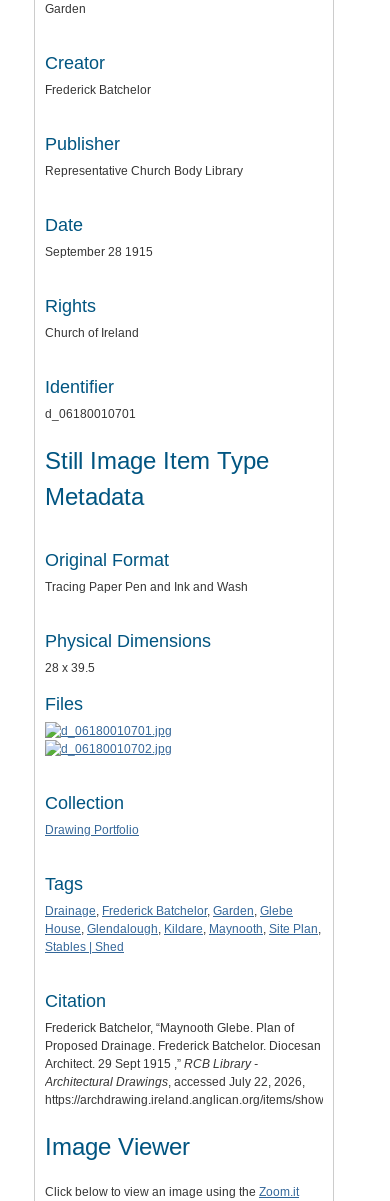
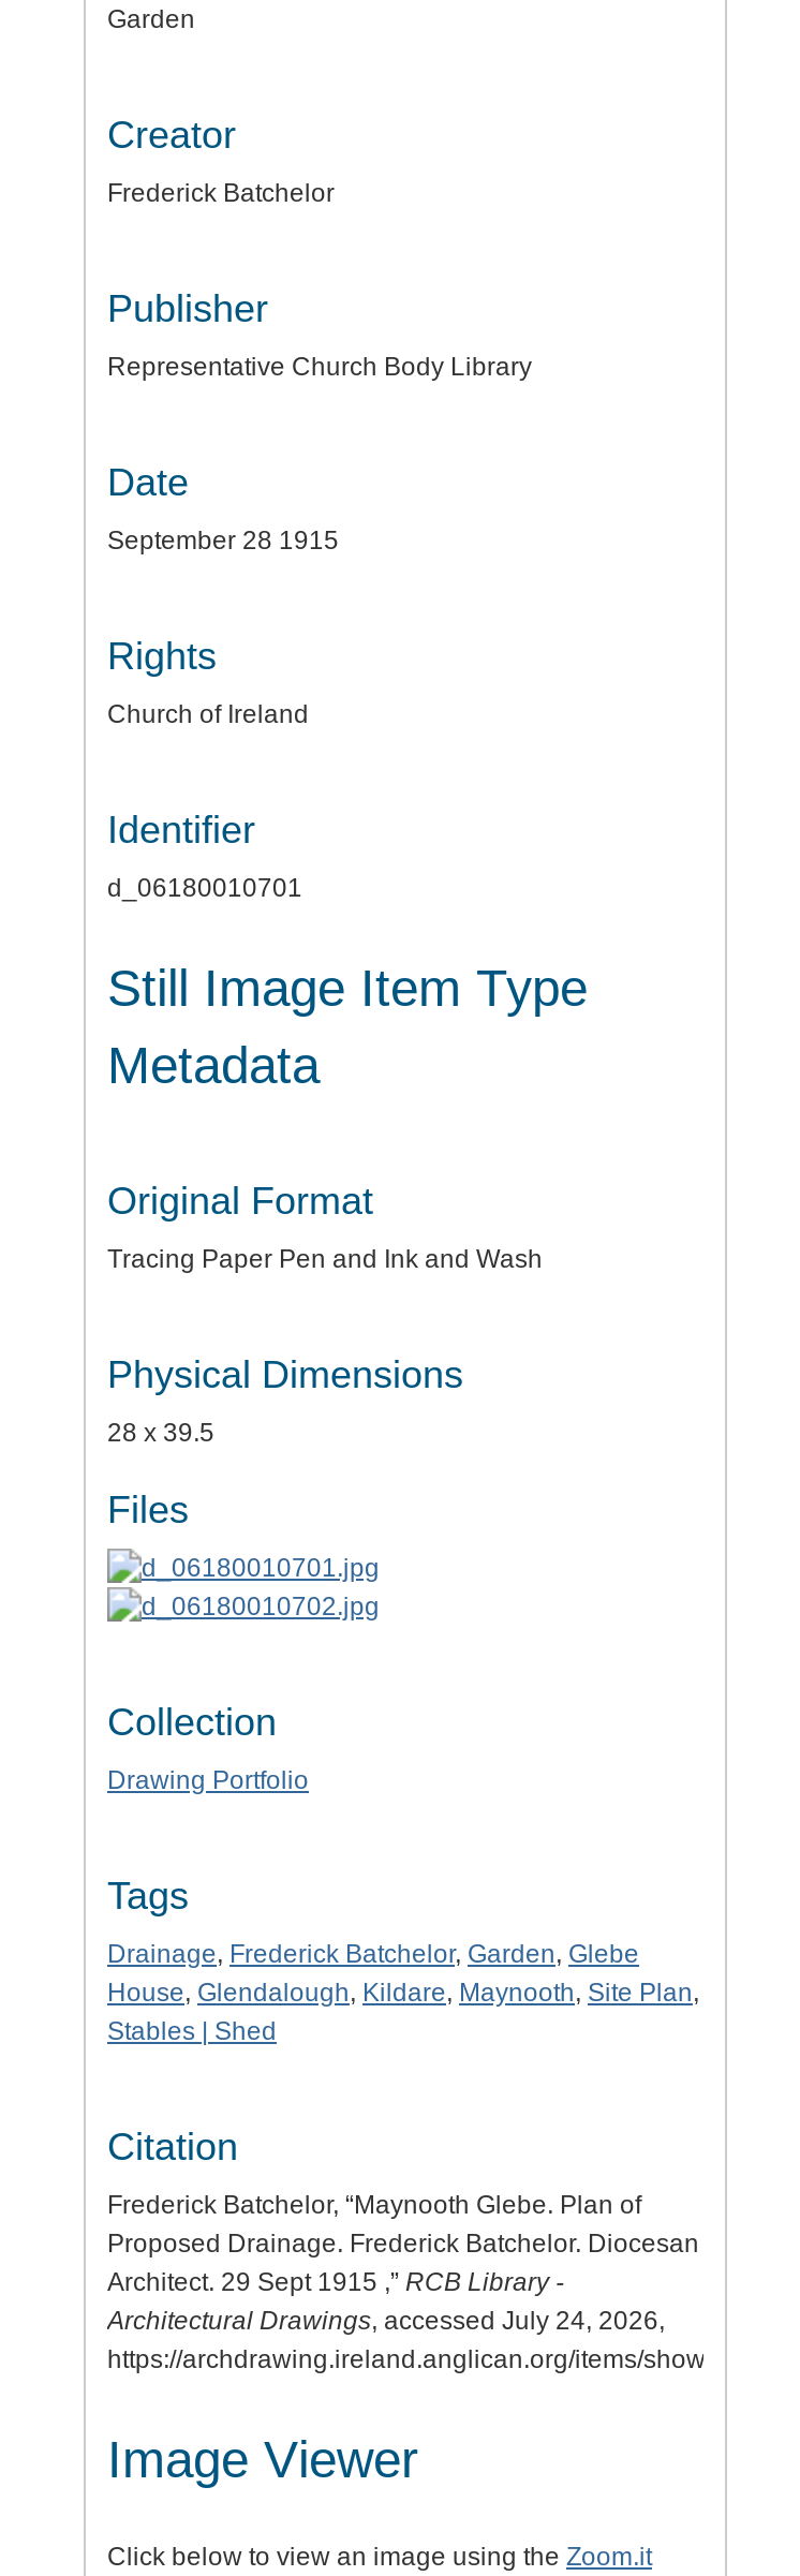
- Architectural Drawings, accessed July 22, 2026,
+ Architectural Drawings, accessed July 24, 2026,
